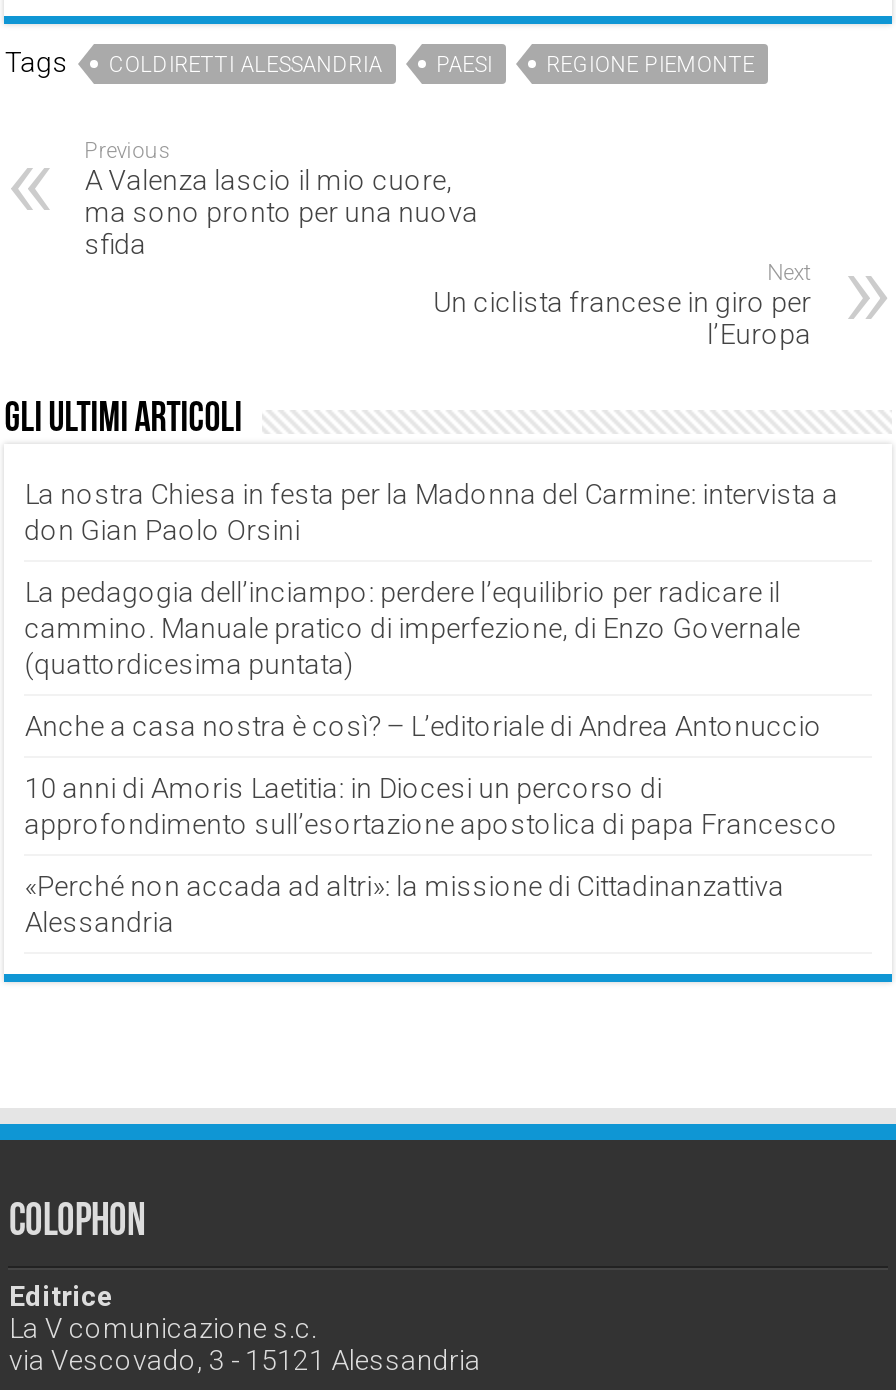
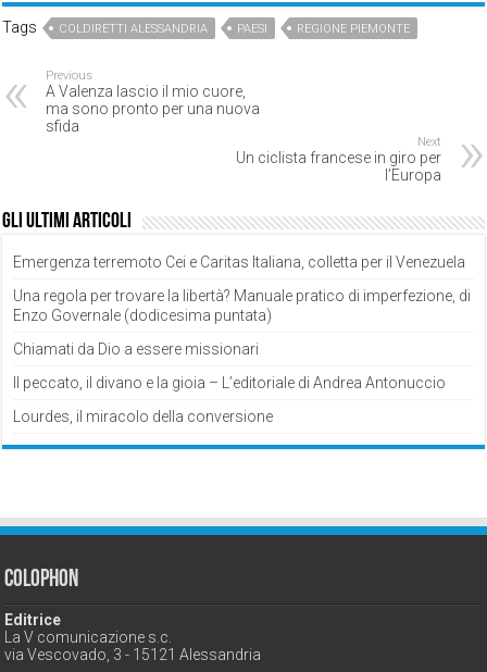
- La nostra Chiesa in festa per la Madonna del Carmine: intervista a
- don Gian Paolo Orsini
+ Emergenza terremoto Cei e Caritas Italiana, colletta per il Venezuela

- La pedagogia dell’inciampo: perdere l’equilibrio per radicare il
- cammino. Manuale pratico di imperfezione, di Enzo Governale
- (quattordicesima puntata)
+ Una regola per trovare la libertà? Manuale pratico di imperfezione, di
+ Enzo Governale (dodicesima puntata)

- Anche a casa nostra è così? – L’editoriale di Andrea Antonuccio
+ Chiamati da Dio a essere missionari

- 10 anni di Amoris Laetitia: in Diocesi un percorso di
- approfondimento sull’esortazione apostolica di papa Francesco
+ Il peccato, il divano e la gioia – L’editoriale di Andrea Antonuccio

- «Perché non accada ad altri»: la missione di Cittadinanzattiva
- Alessandria
+ Lourdes, il miracolo della conversione
